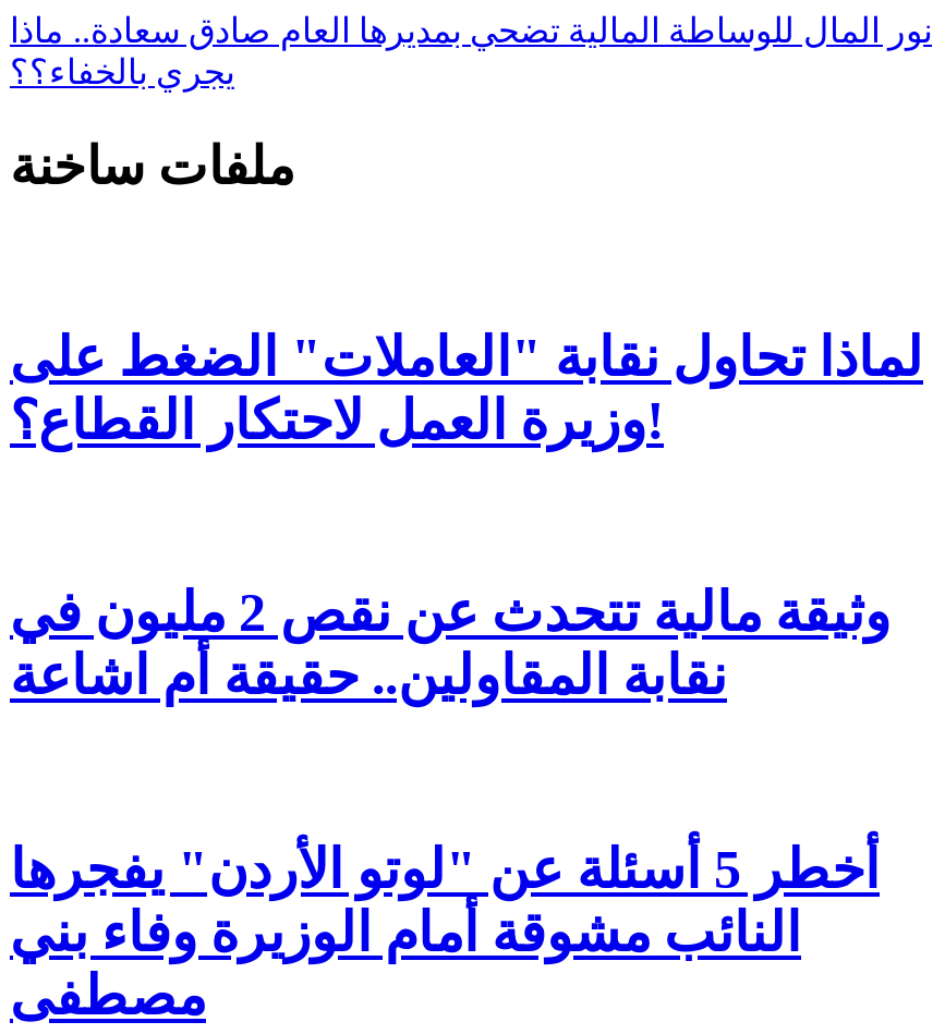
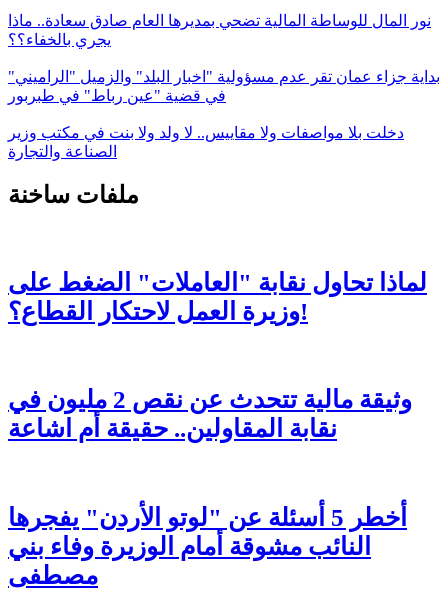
+ بداية جزاء عمان تقر عدم مسؤولية "اخبار البلد" والزميل "الراميني"
+ في قضية "عين رباط" في طبربور
+ دخلت بلا مواصفات ولا مقاييس.. لا ولد ولا بنت في مكتب وزير
+ الصناعة والتجارة
